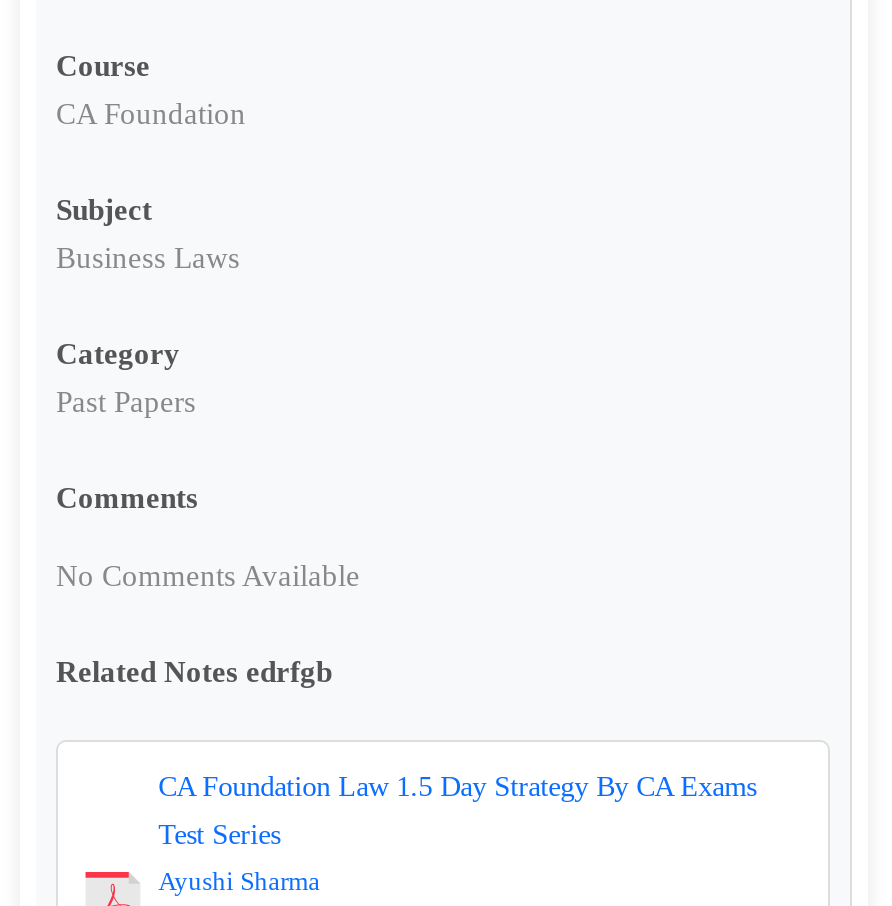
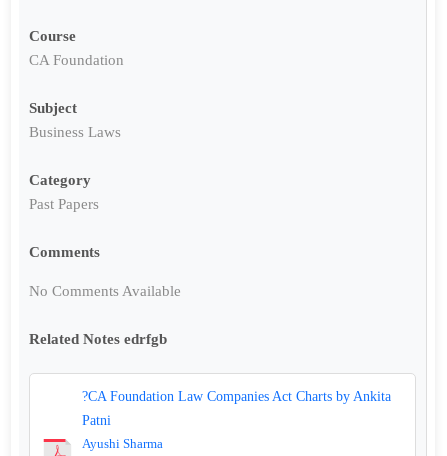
- CA Foundation Law 1.5 Day Strategy By CA Exams
+ ?CA Foundation Law Companies Act Charts by Ankita

- Test Series
+ Patni
